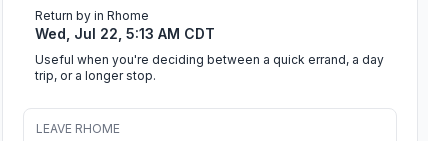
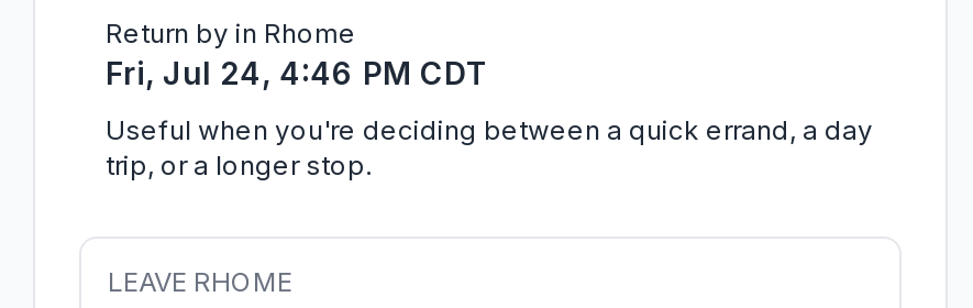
- Wed, Jul 22, 5:13 AM CDT
+ Fri, Jul 24, 4:46 PM CDT
